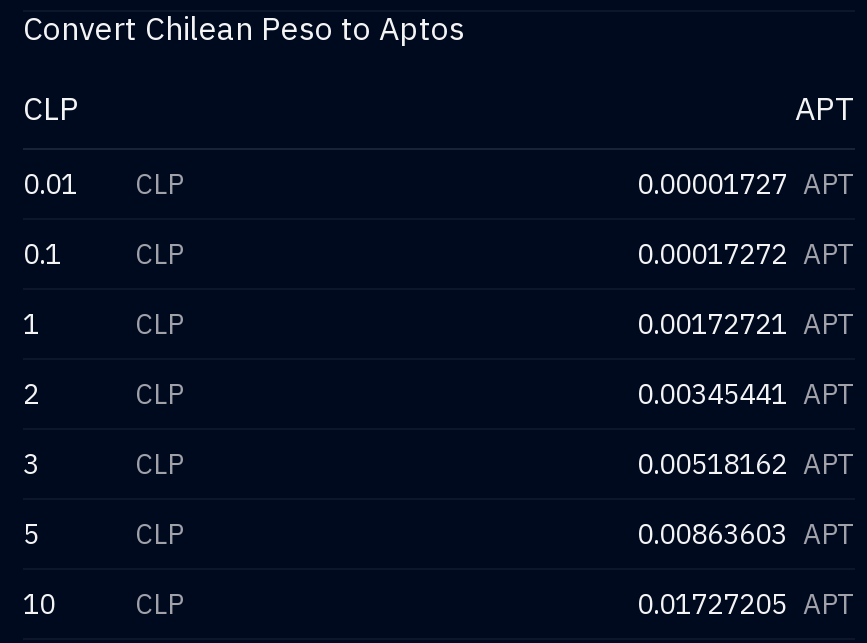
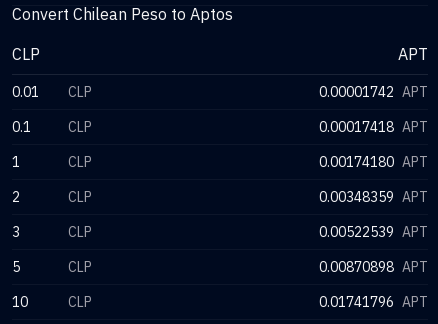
- 0.00001727 APT
+ 0.00001742 APT

- 0.00017272 APT
+ 0.00017418 APT

- 0.00172721 APT
+ 0.00174180 APT

- 0.00345441 APT
+ 0.00348359 APT

- 0.00518162 APT
+ 0.00522539 APT

- 0.00863603 APT
+ 0.00870898 APT

- 0.01727205 APT
+ 0.01741796 APT
